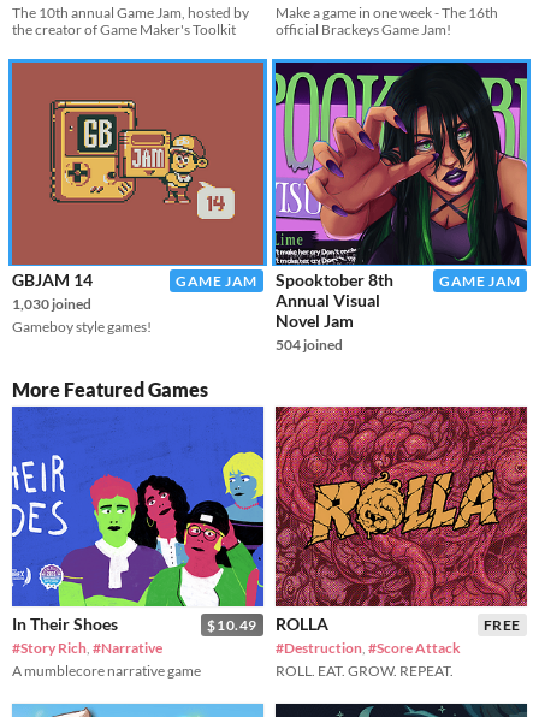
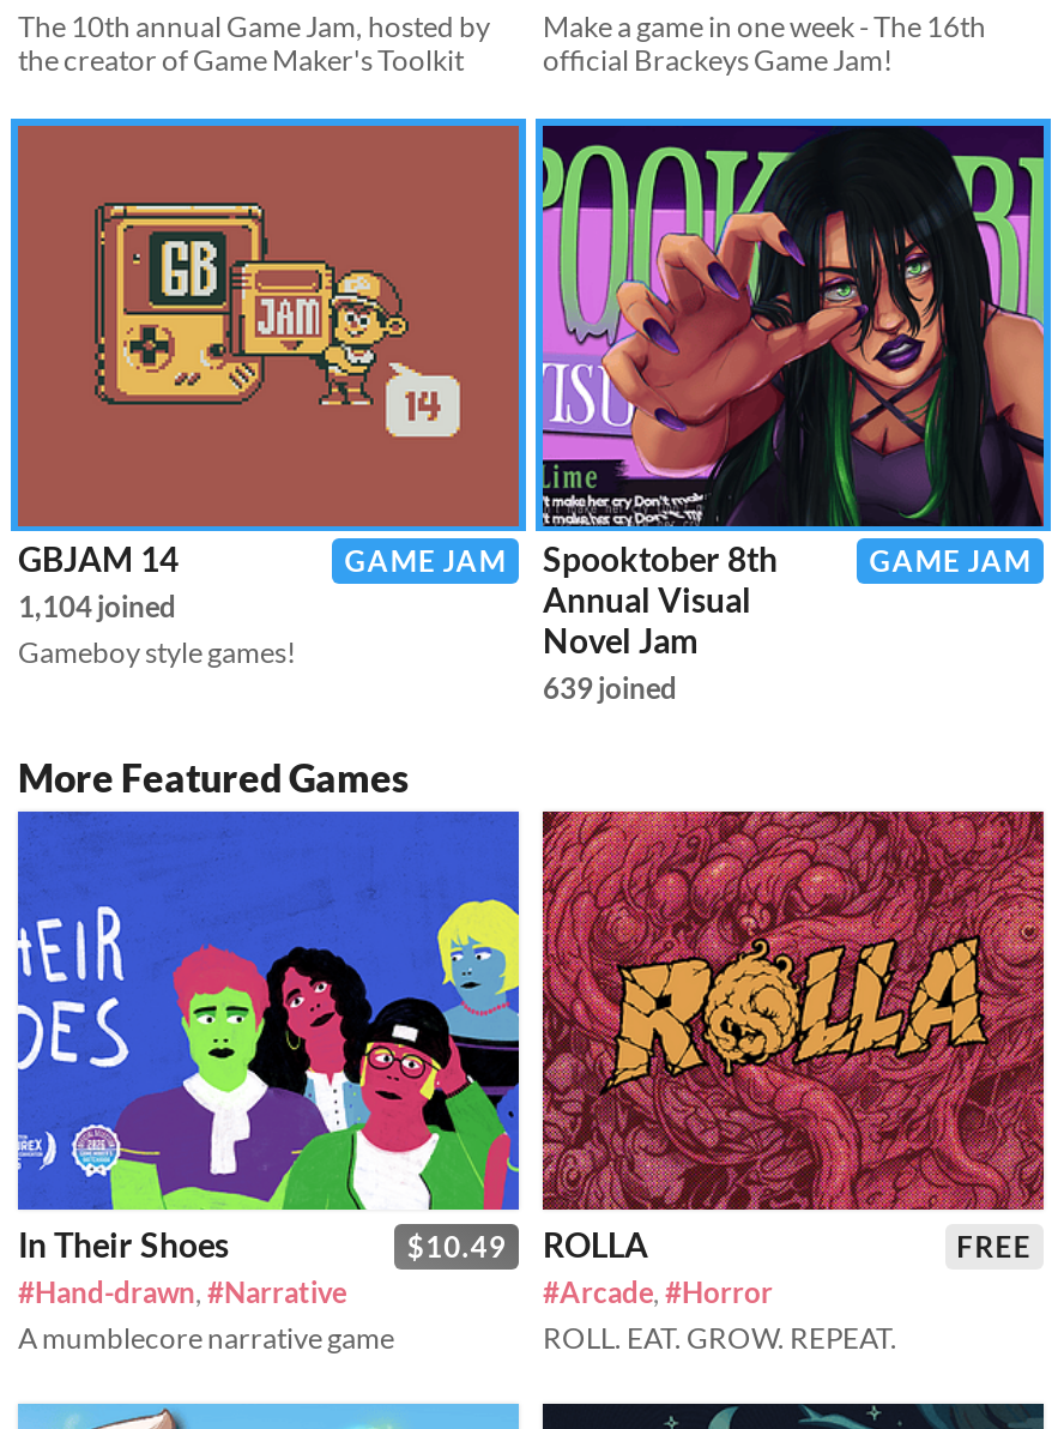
- 1,030 joined
+ 1,104 joined

- 504 joined
+ 639 joined

- #Story Rich, #Narrative
+ #Hand-drawn, #Narrative

- #Destruction, #Score Attack
+ #Arcade, #Horror
